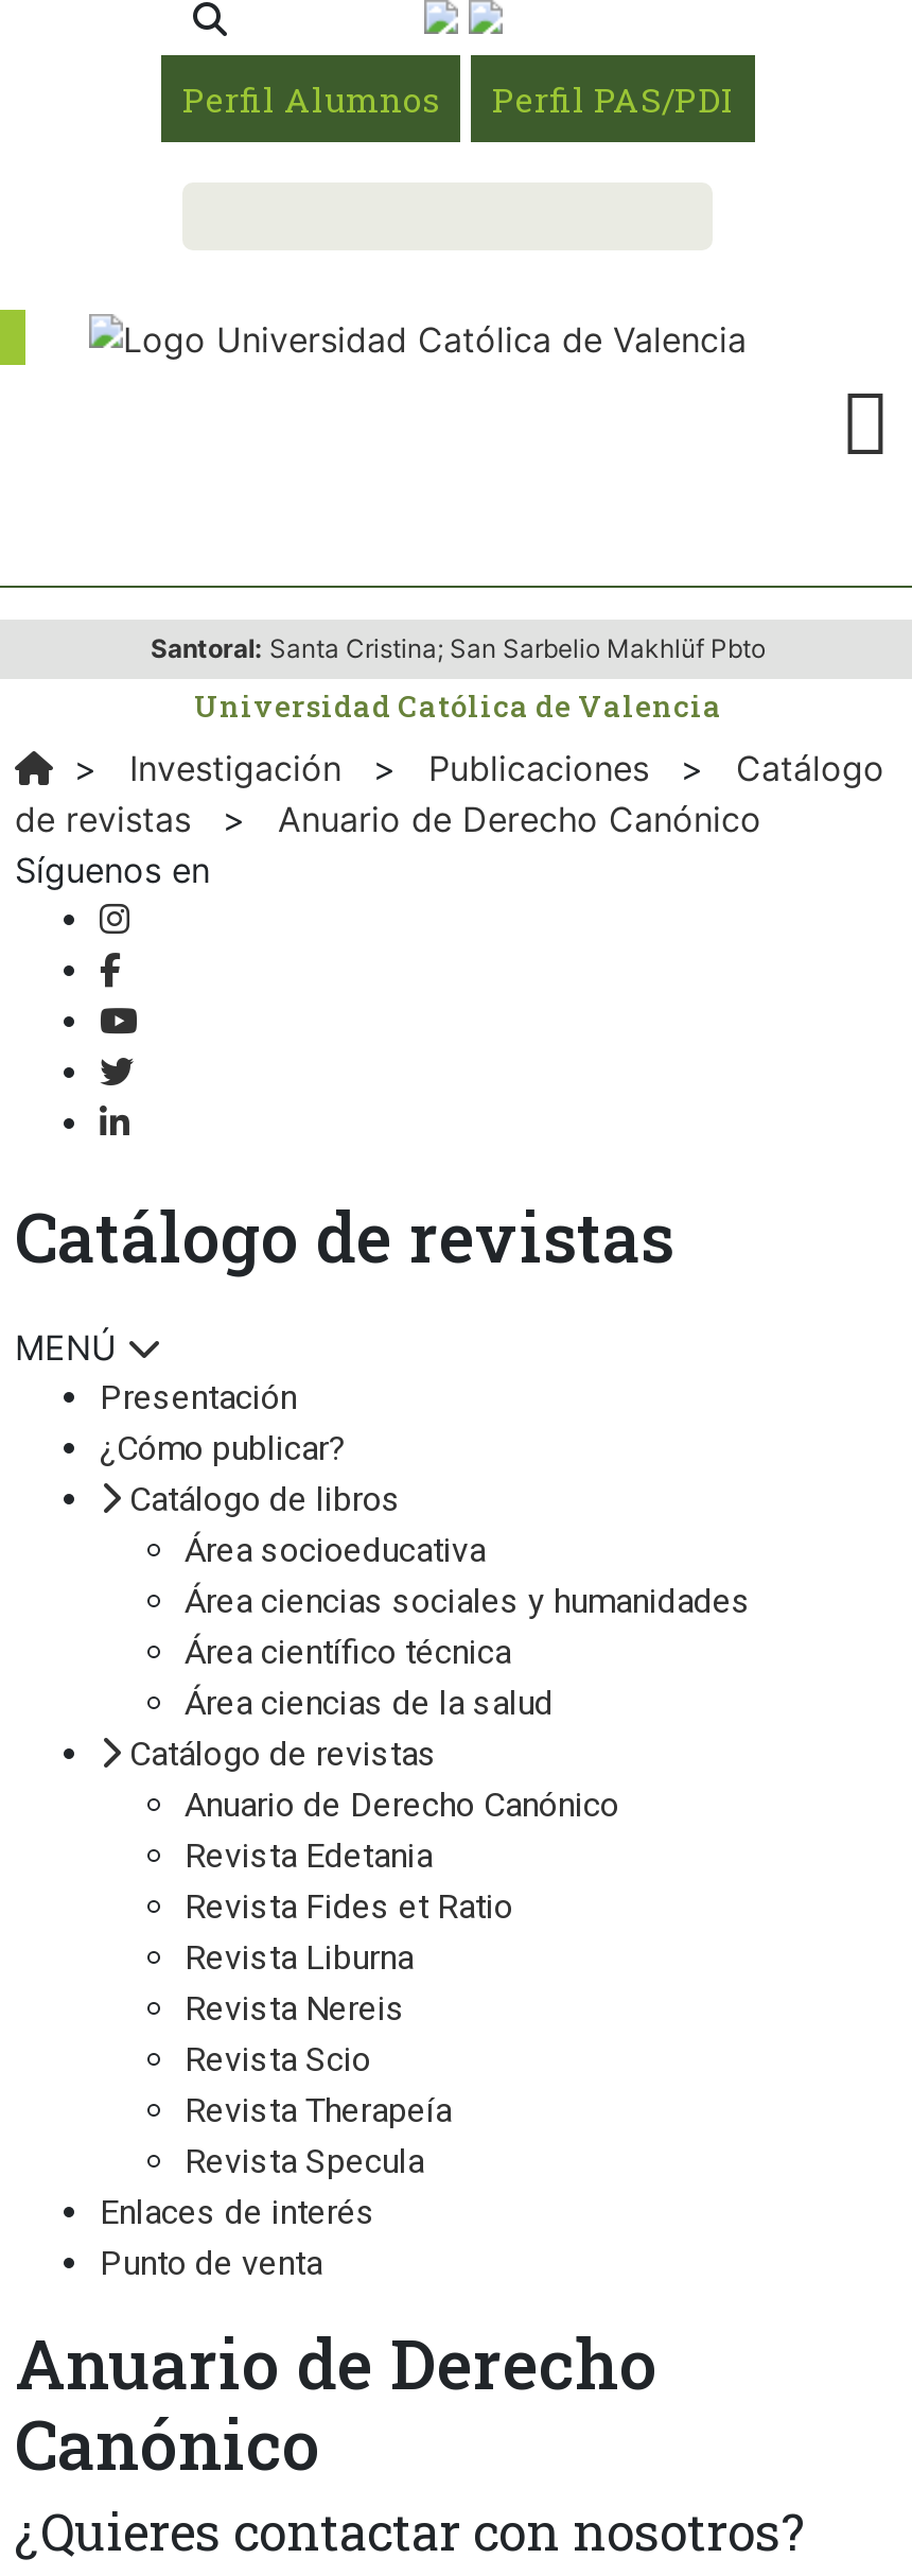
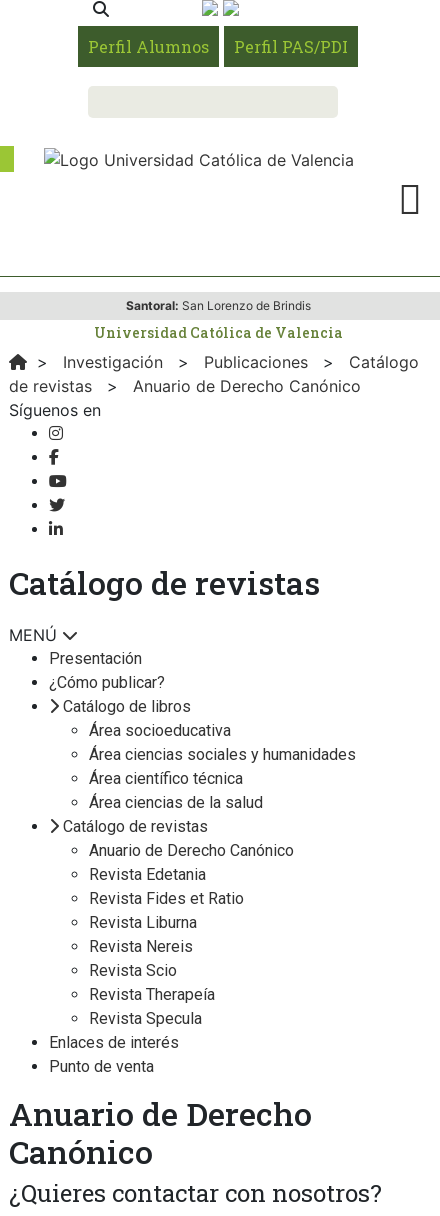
- Santoral: Santa Cristina; San Sarbelio Makhlüf Pbto
+ Santoral: San Lorenzo de Brindis
